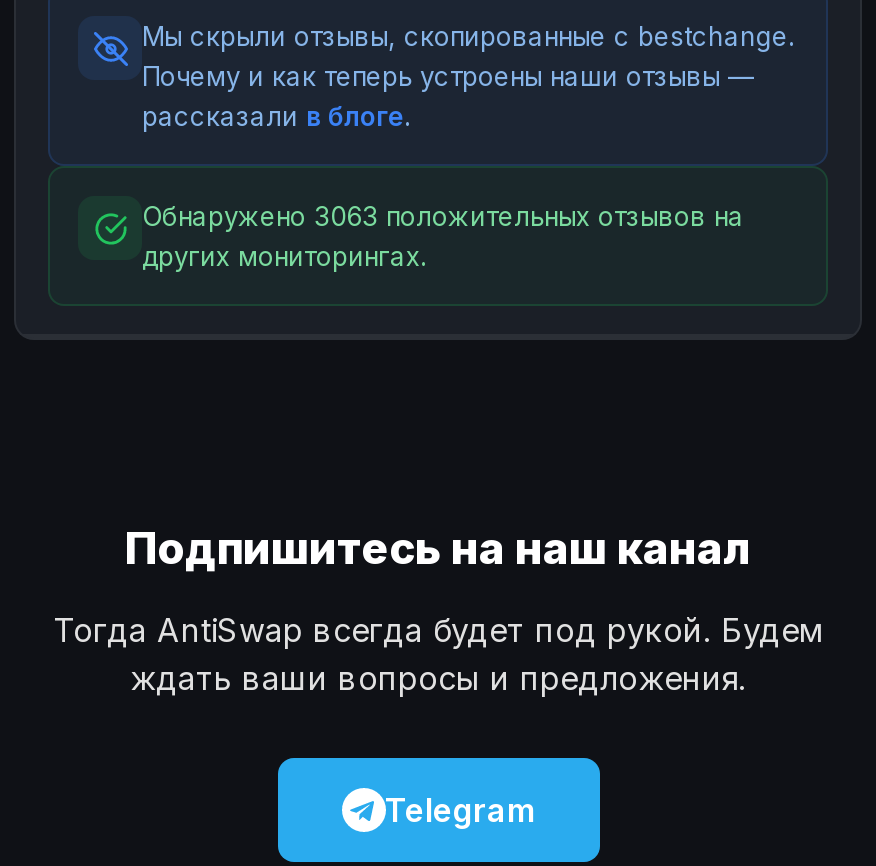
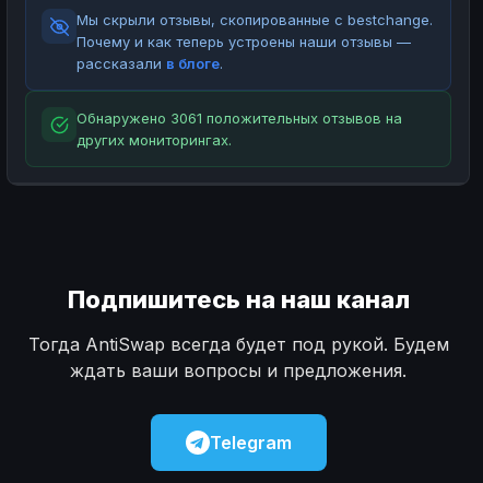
- Обнаружено 3063 положительных отзывов на
+ Обнаружено 3061 положительных отзывов на
